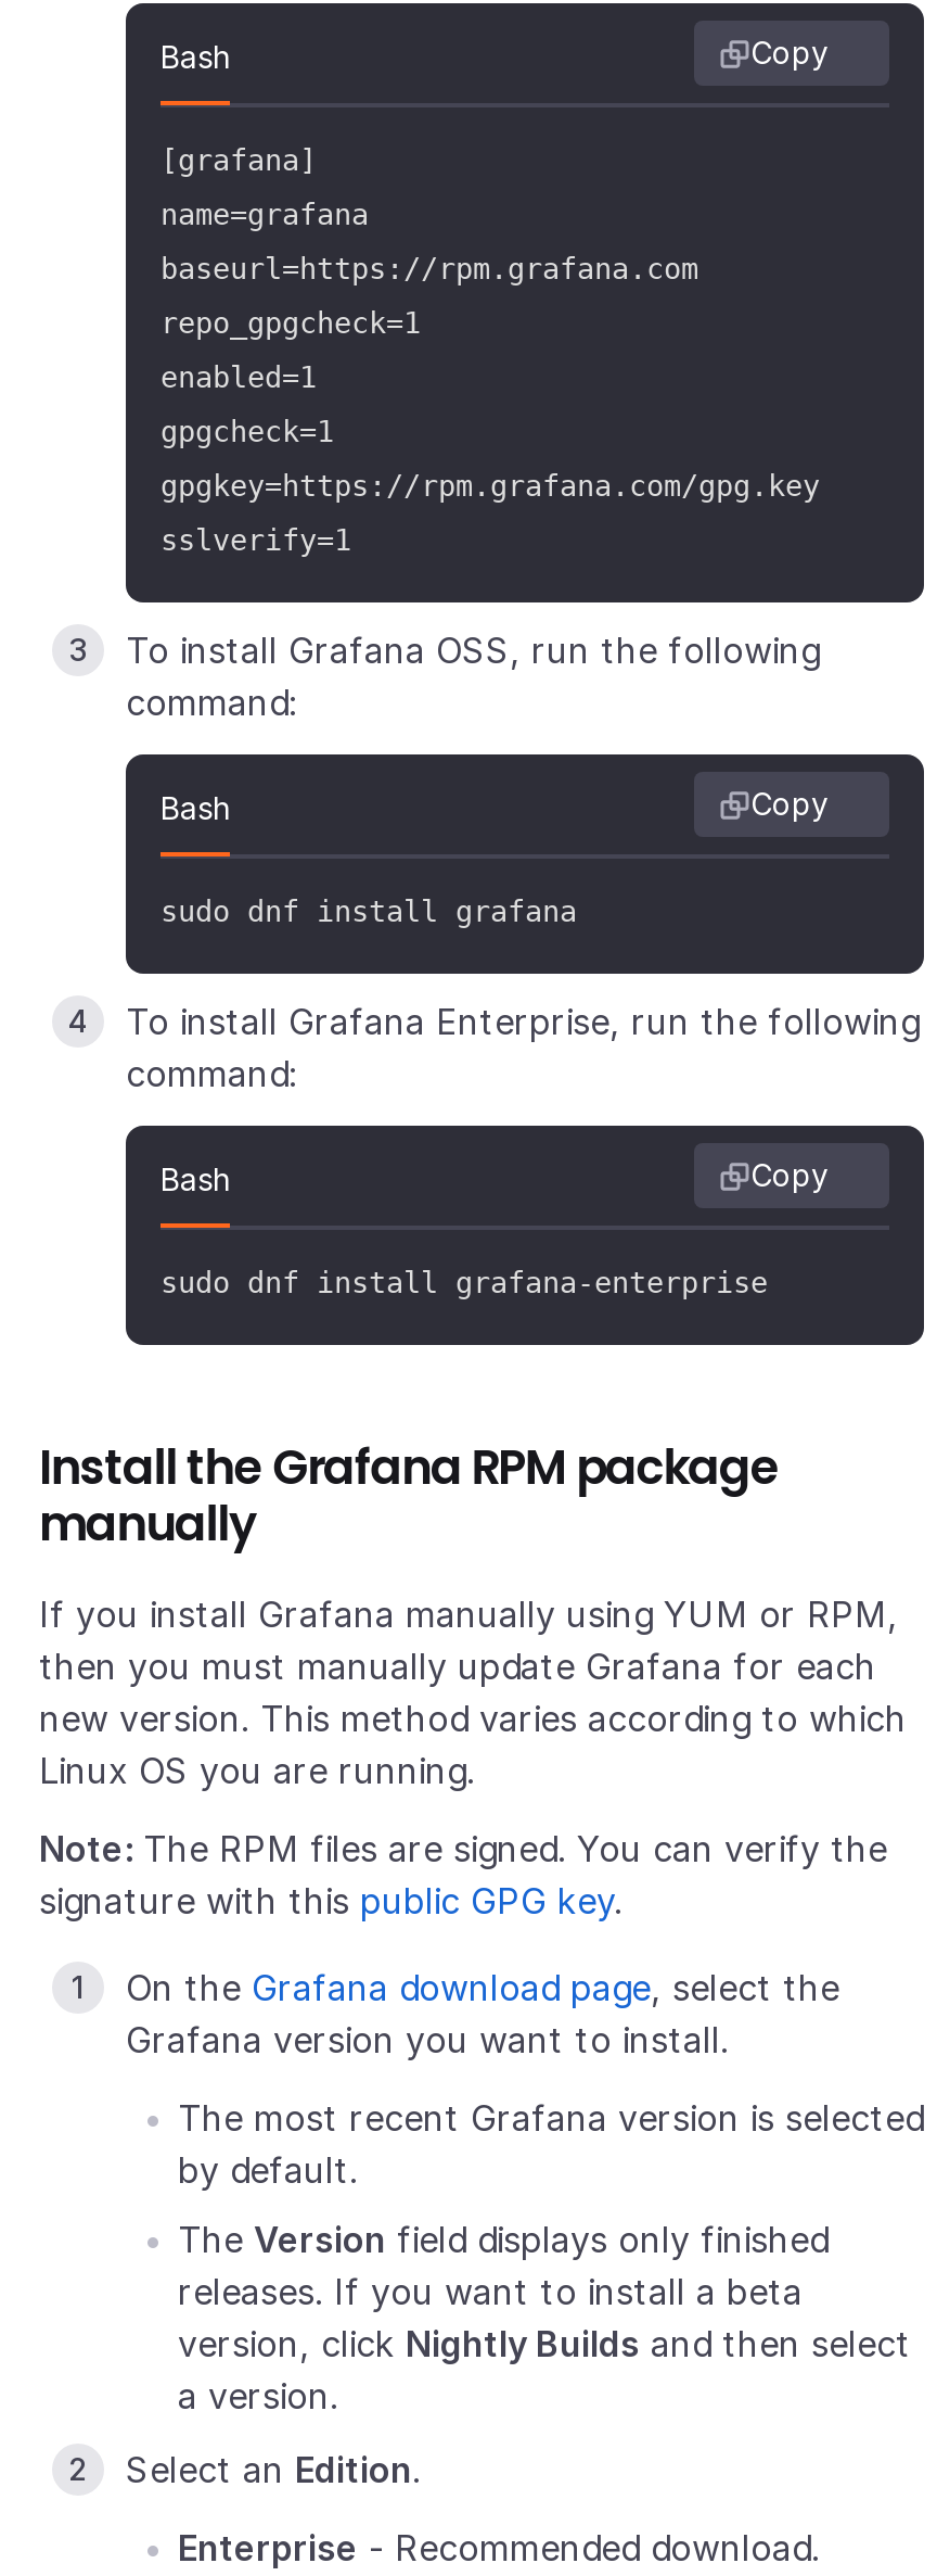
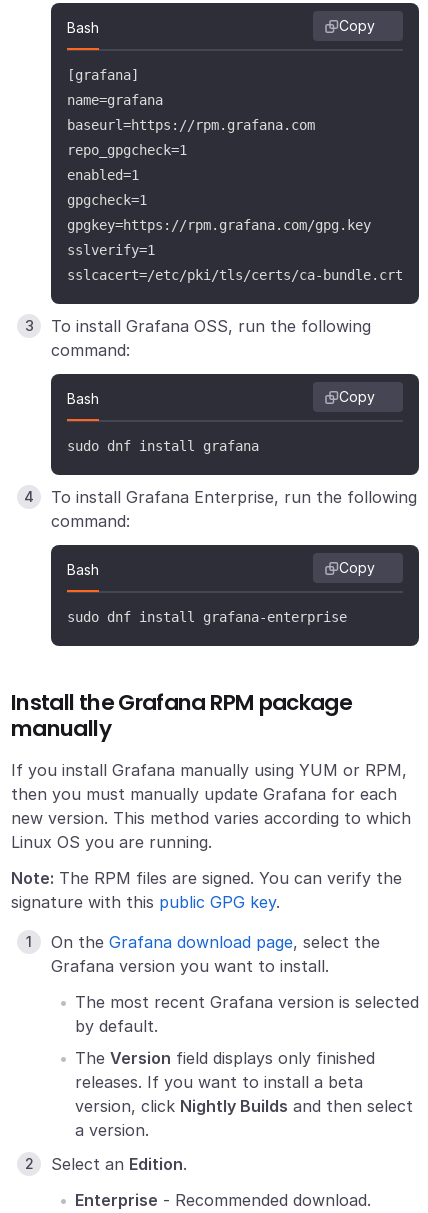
+ sslcacert=/etc/pki/tls/certs/ca-bundle.crt
